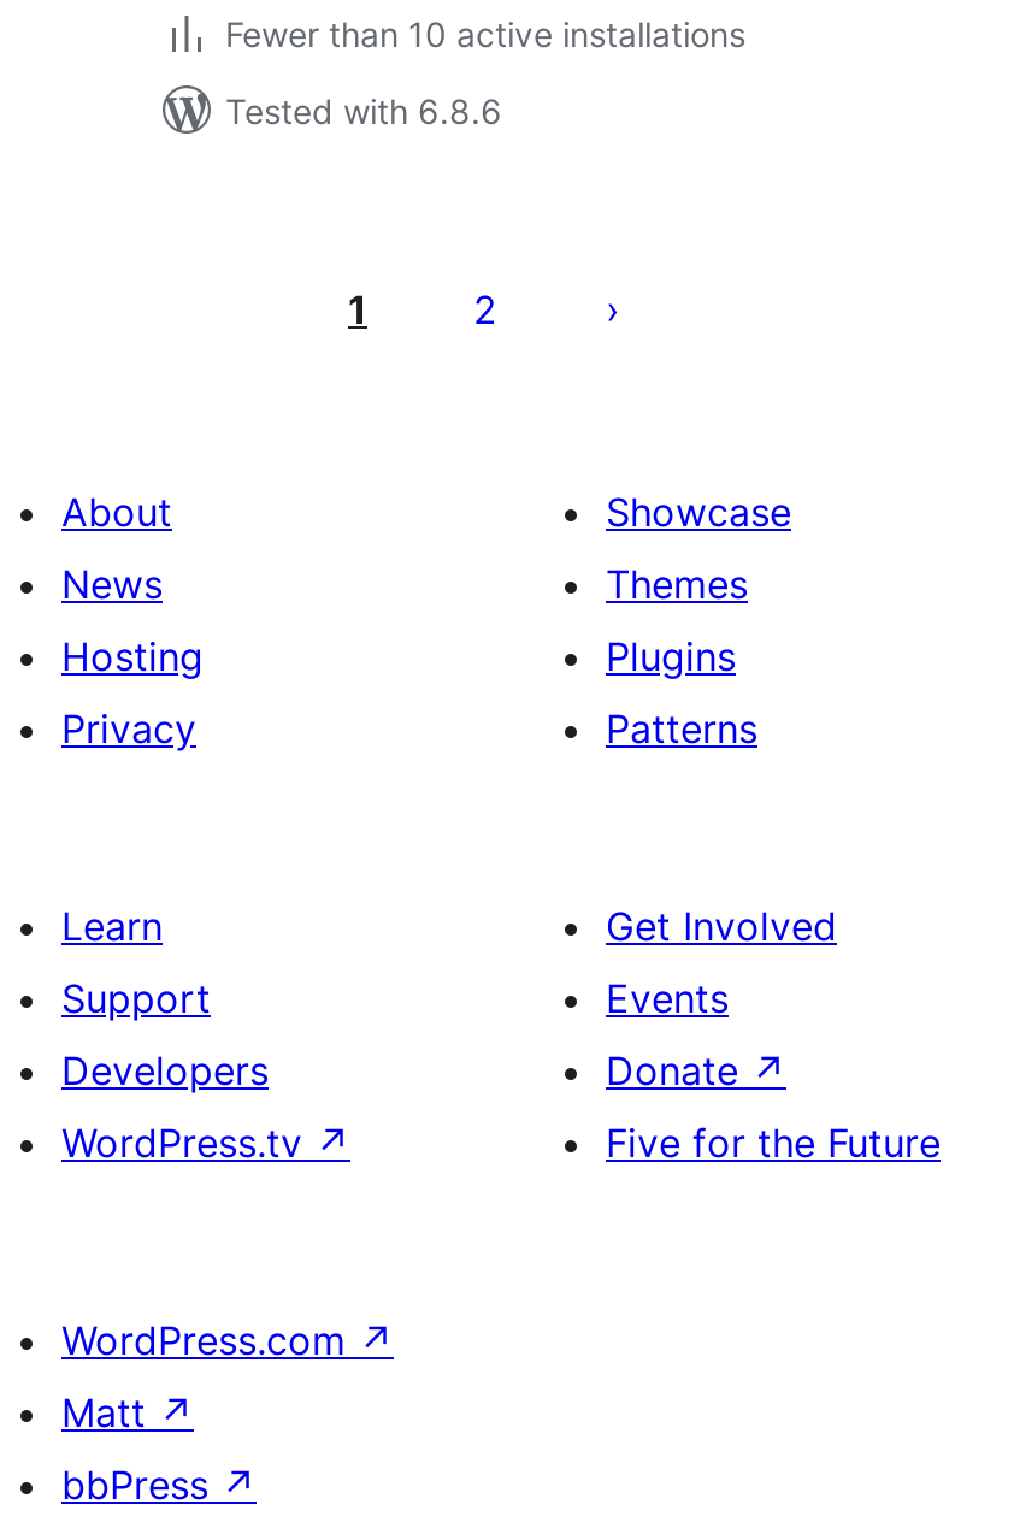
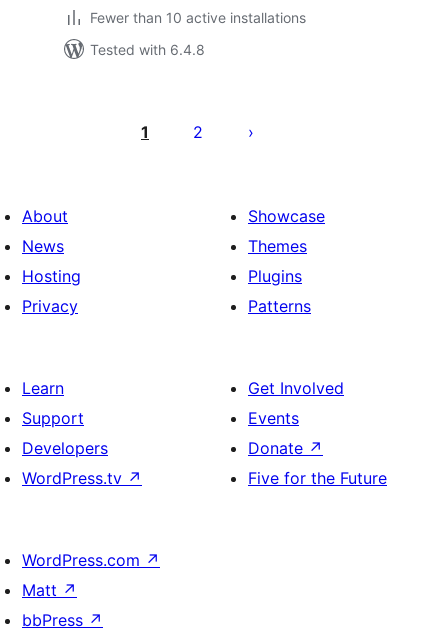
- Tested with 6.8.6
+ Tested with 6.4.8
